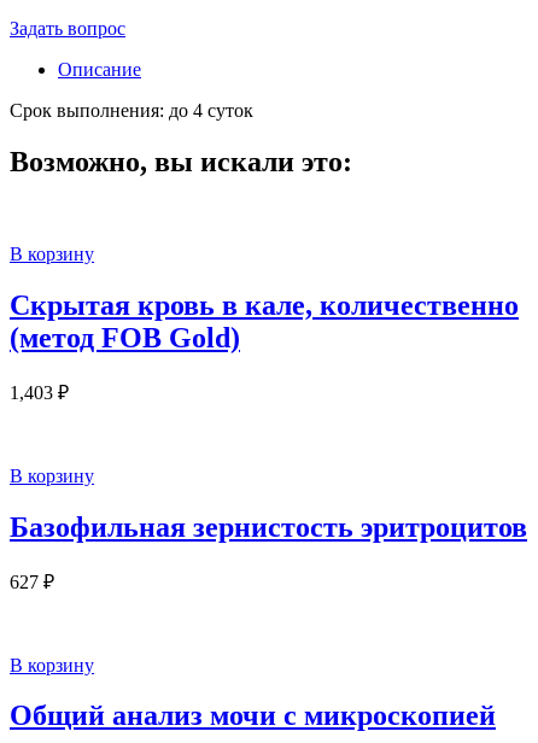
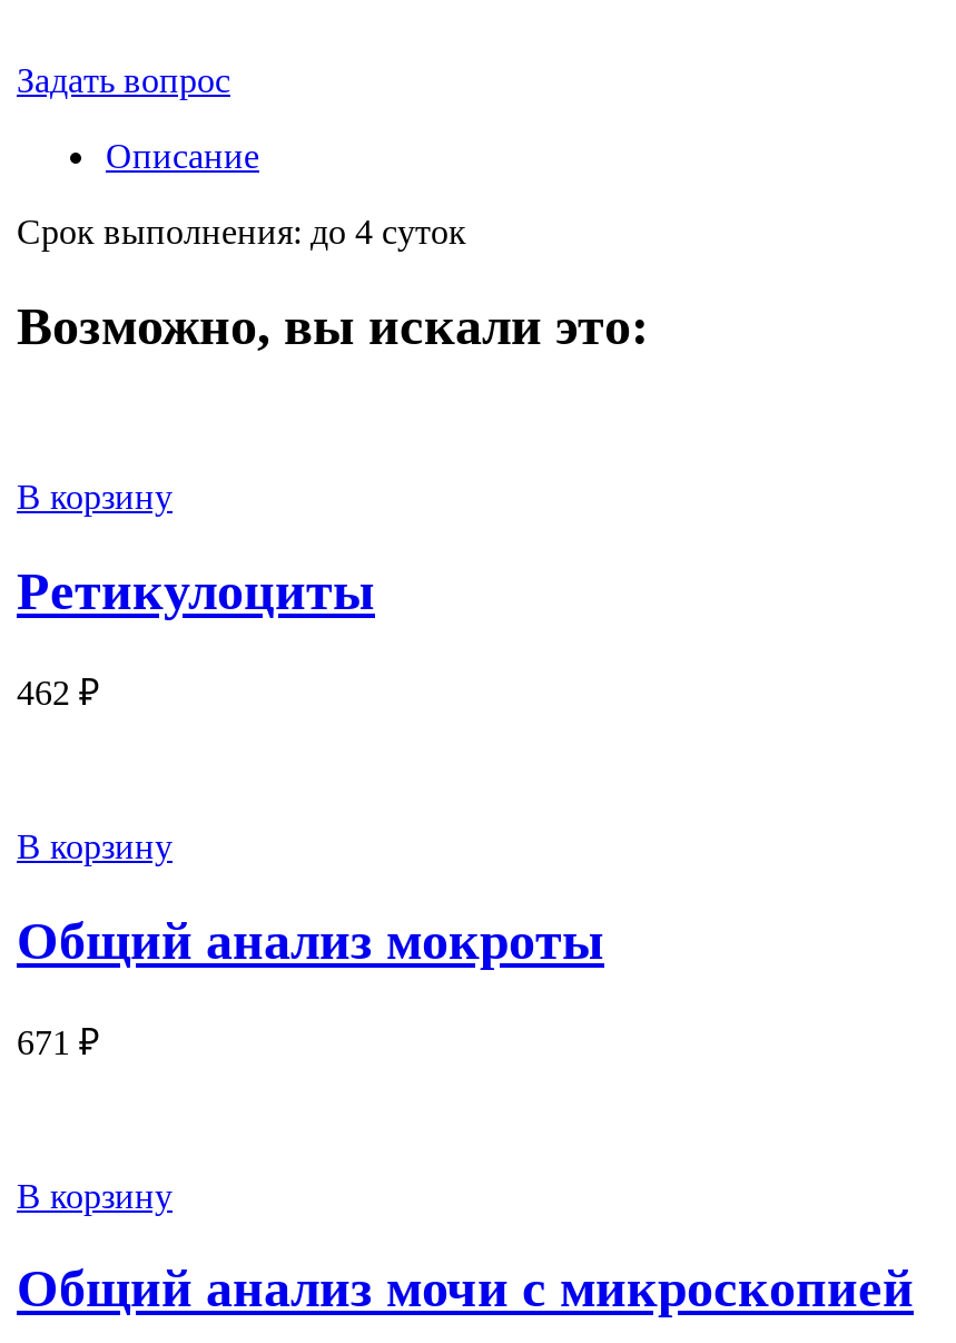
- Скрытая кровь в кале, количественно
- (метод FOB Gold)
+ Ретикулоциты

- 1,403 ₽
+ 462 ₽

- Базофильная зернистость эритроцитов
+ Общий анализ мокроты

- 627 ₽
+ 671 ₽
